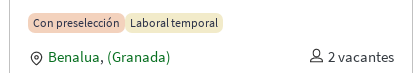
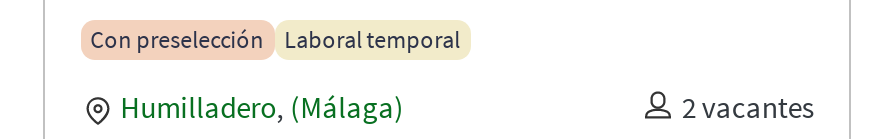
- Benalua, (Granada)
+ Humilladero, (Málaga)
